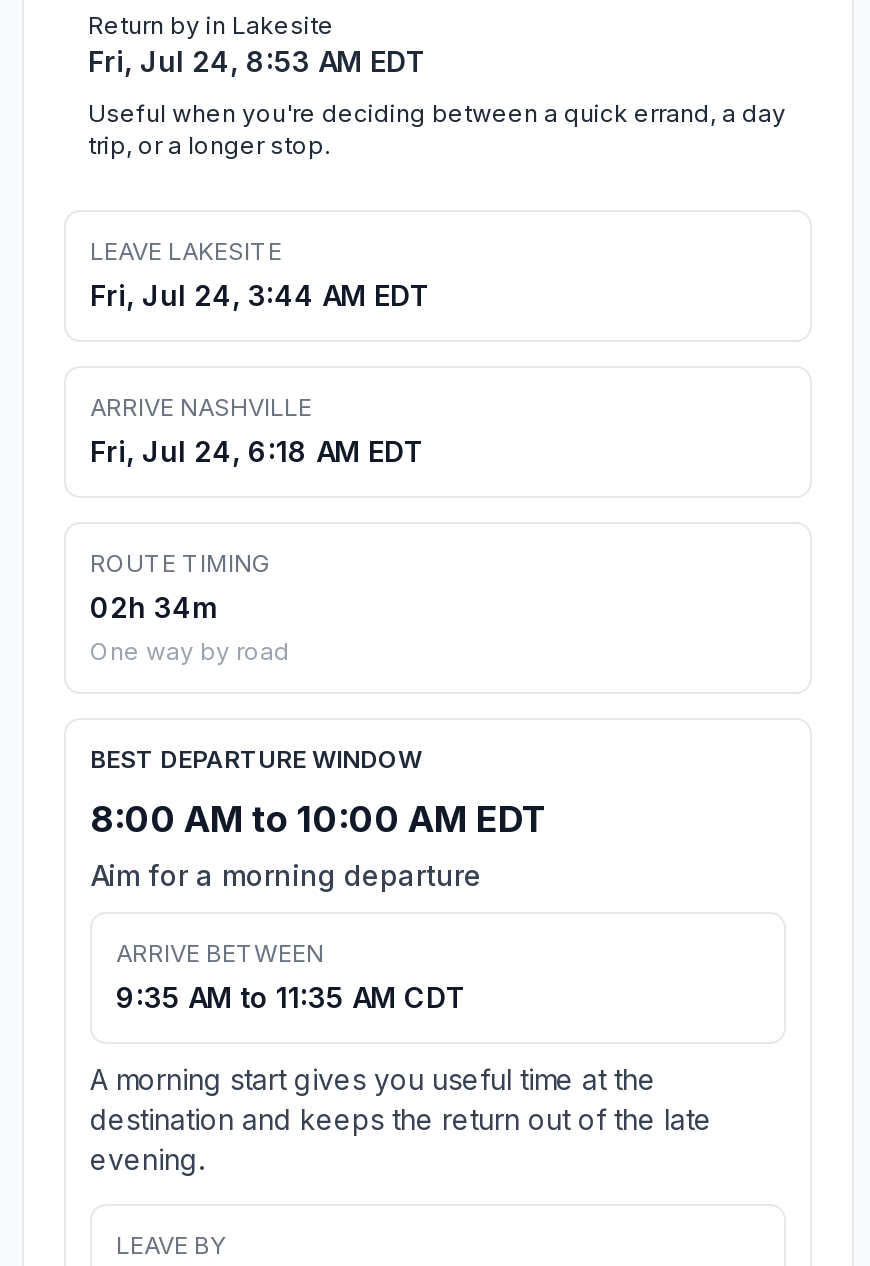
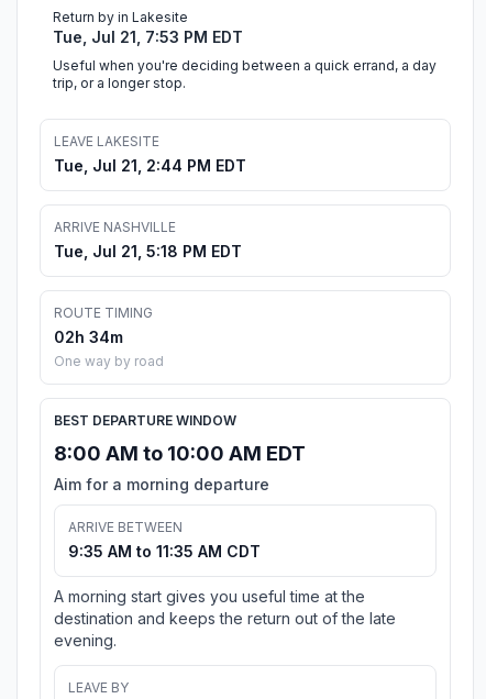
- Fri, Jul 24, 8:53 AM EDT
+ Tue, Jul 21, 7:53 PM EDT

- Fri, Jul 24, 3:44 AM EDT
+ Tue, Jul 21, 2:44 PM EDT

- Fri, Jul 24, 6:18 AM EDT
+ Tue, Jul 21, 5:18 PM EDT
